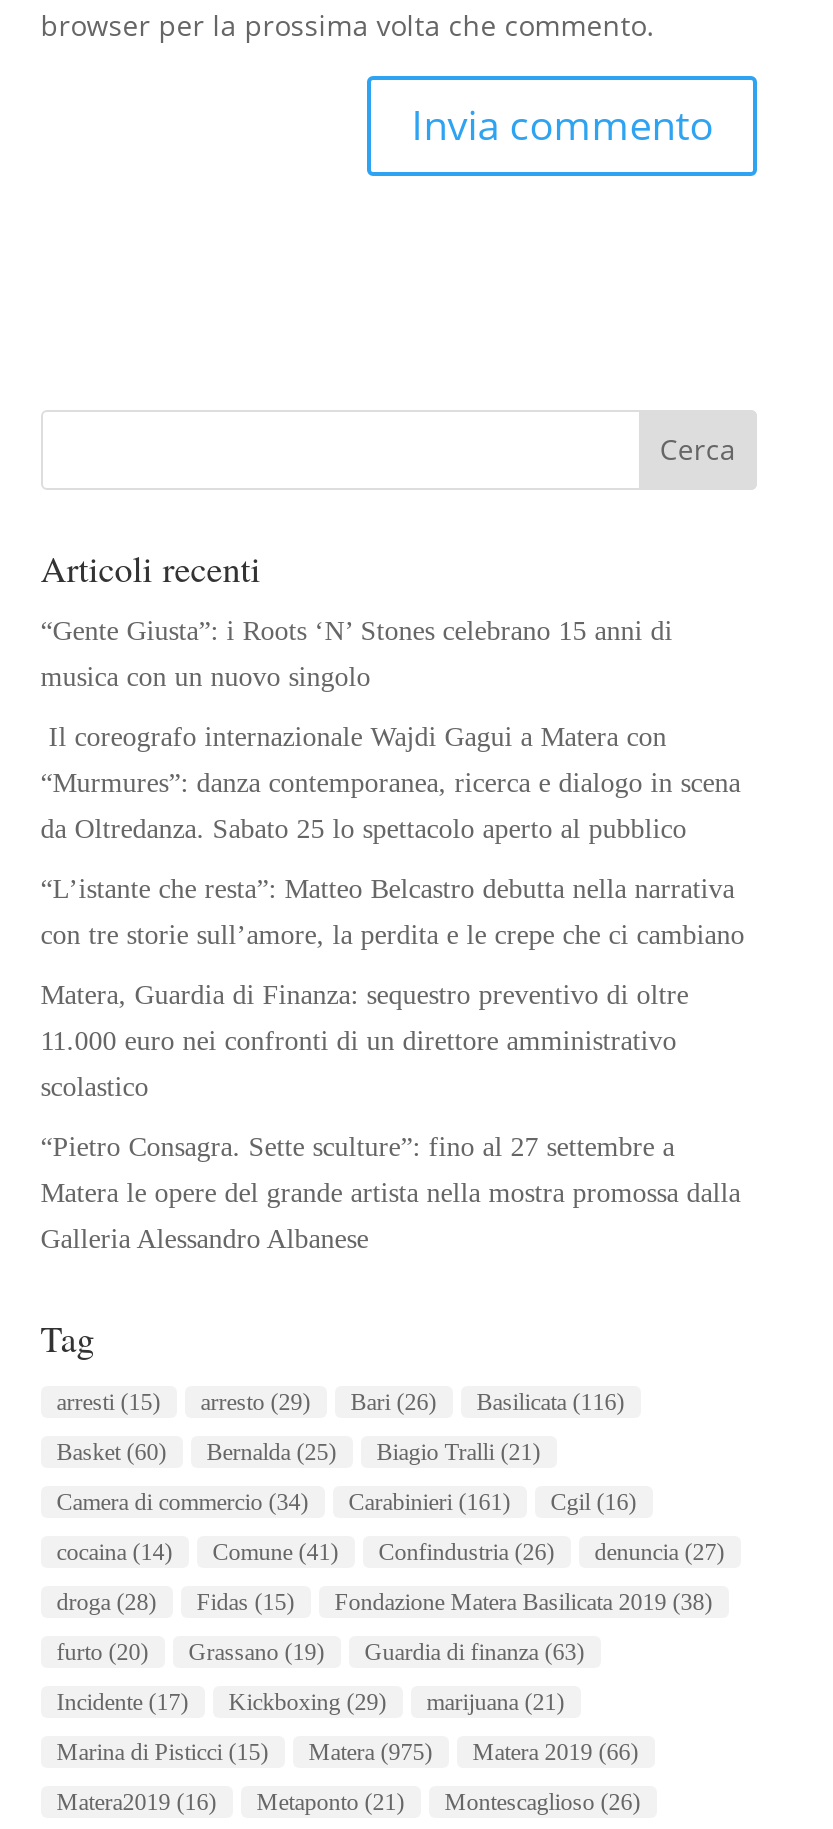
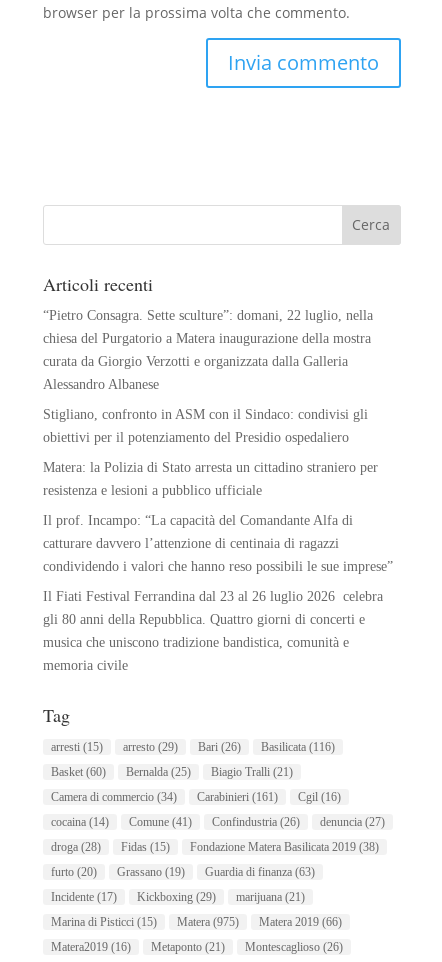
- “Gente Giusta”: i Roots ‘N’ Stones celebrano 15 anni di
- musica con un nuovo singolo
- Il coreografo internazionale Wajdi Gagui a Matera con
- “Murmures”: danza contemporanea, ricerca e dialogo in scena
- da Oltredanza. Sabato 25 lo spettacolo aperto al pubblico
- “L’istante che resta”: Matteo Belcastro debutta nella narrativa
- con tre storie sull’amore, la perdita e le crepe che ci cambiano
- Matera, Guardia di Finanza: sequestro preventivo di oltre
- 11.000 euro nei confronti di un direttore amministrativo
- scolastico
- “Pietro Consagra. Sette sculture”: fino al 27 settembre a
- Matera le opere del grande artista nella mostra promossa dalla
- Galleria Alessandro Albanese
+ “Pietro Consagra. Sette sculture”: domani, 22 luglio, nella
+ chiesa del Purgatorio a Matera inaugurazione della mostra
+ curata da Giorgio Verzotti e organizzata dalla Galleria
+ Alessandro Albanese
+ Stigliano, confronto in ASM con il Sindaco: condivisi gli
+ obiettivi per il potenziamento del Presidio ospedaliero
+ Matera: la Polizia di Stato arresta un cittadino straniero per
+ resistenza e lesioni a pubblico ufficiale
+ Il prof. Incampo: “La capacità del Comandante Alfa di
+ catturare davvero l’attenzione di centinaia di ragazzi
+ condividendo i valori che hanno reso possibili le sue imprese”
+ Il Fiati Festival Ferrandina dal 23 al 26 luglio 2026 celebra
+ gli 80 anni della Repubblica. Quattro giorni di concerti e
+ musica che uniscono tradizione bandistica, comunità e
+ memoria civile
